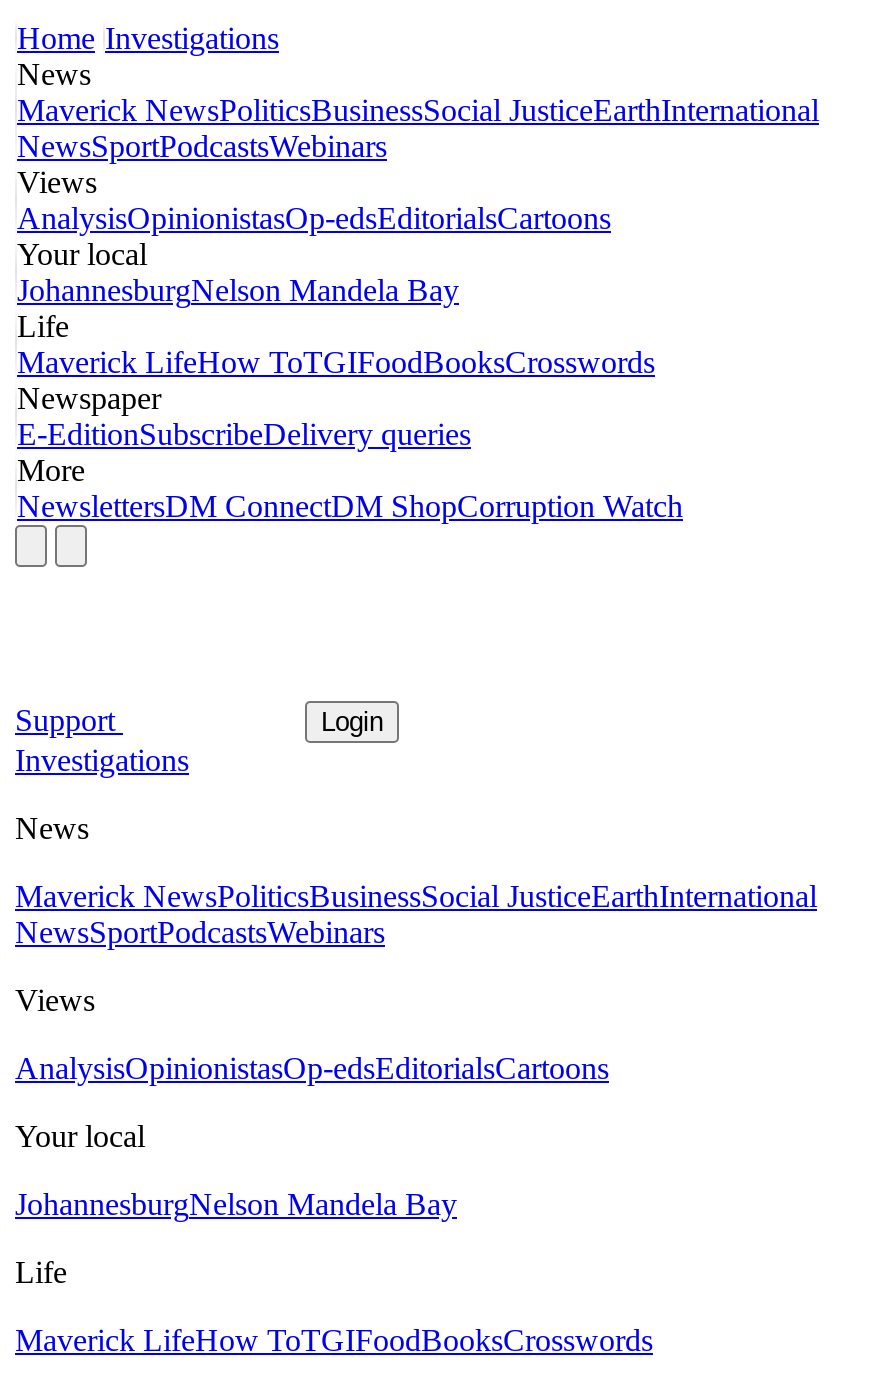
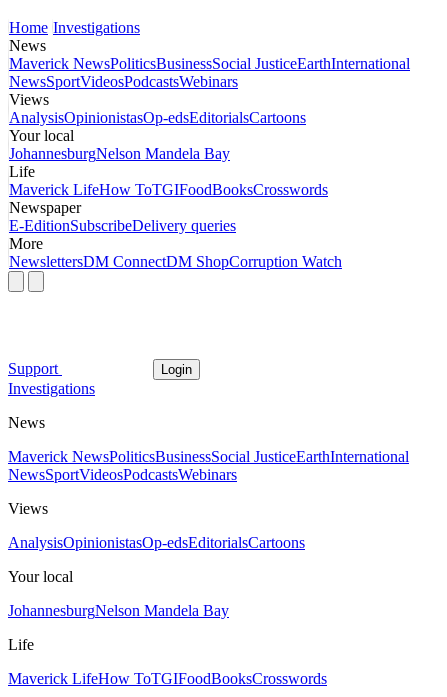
- NewsSportPodcastsWebinars
+ NewsSportVideosPodcastsWebinars

- NewsSportPodcastsWebinars
+ NewsSportVideosPodcastsWebinars
